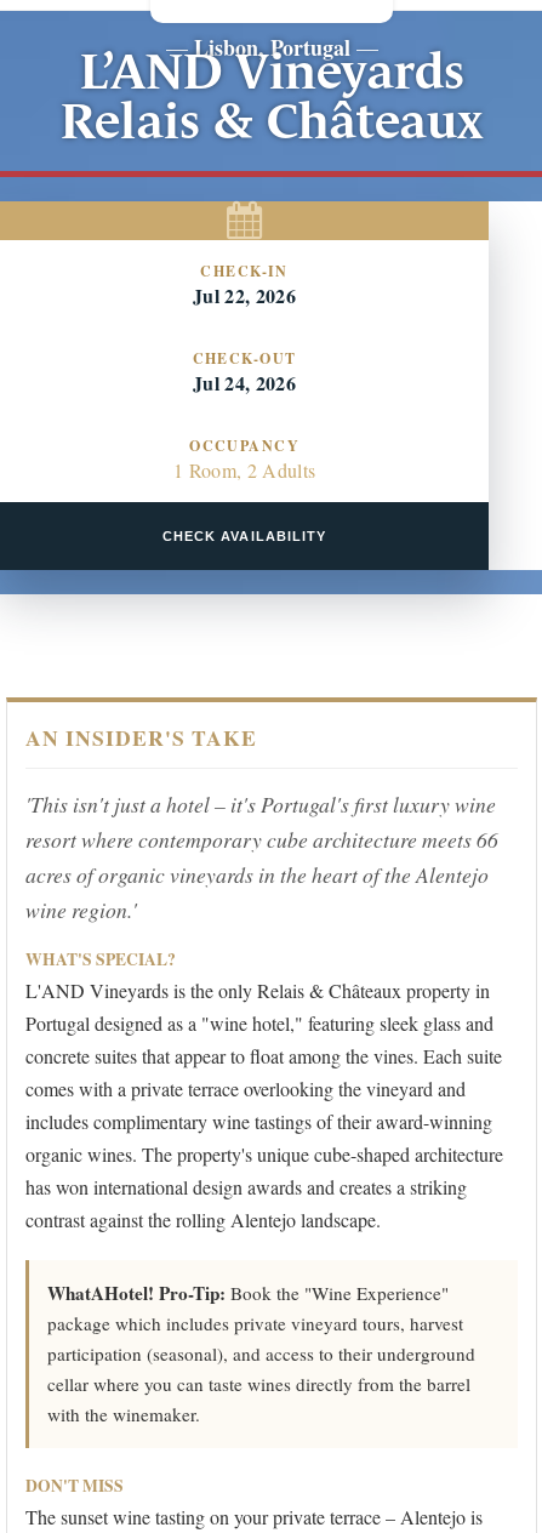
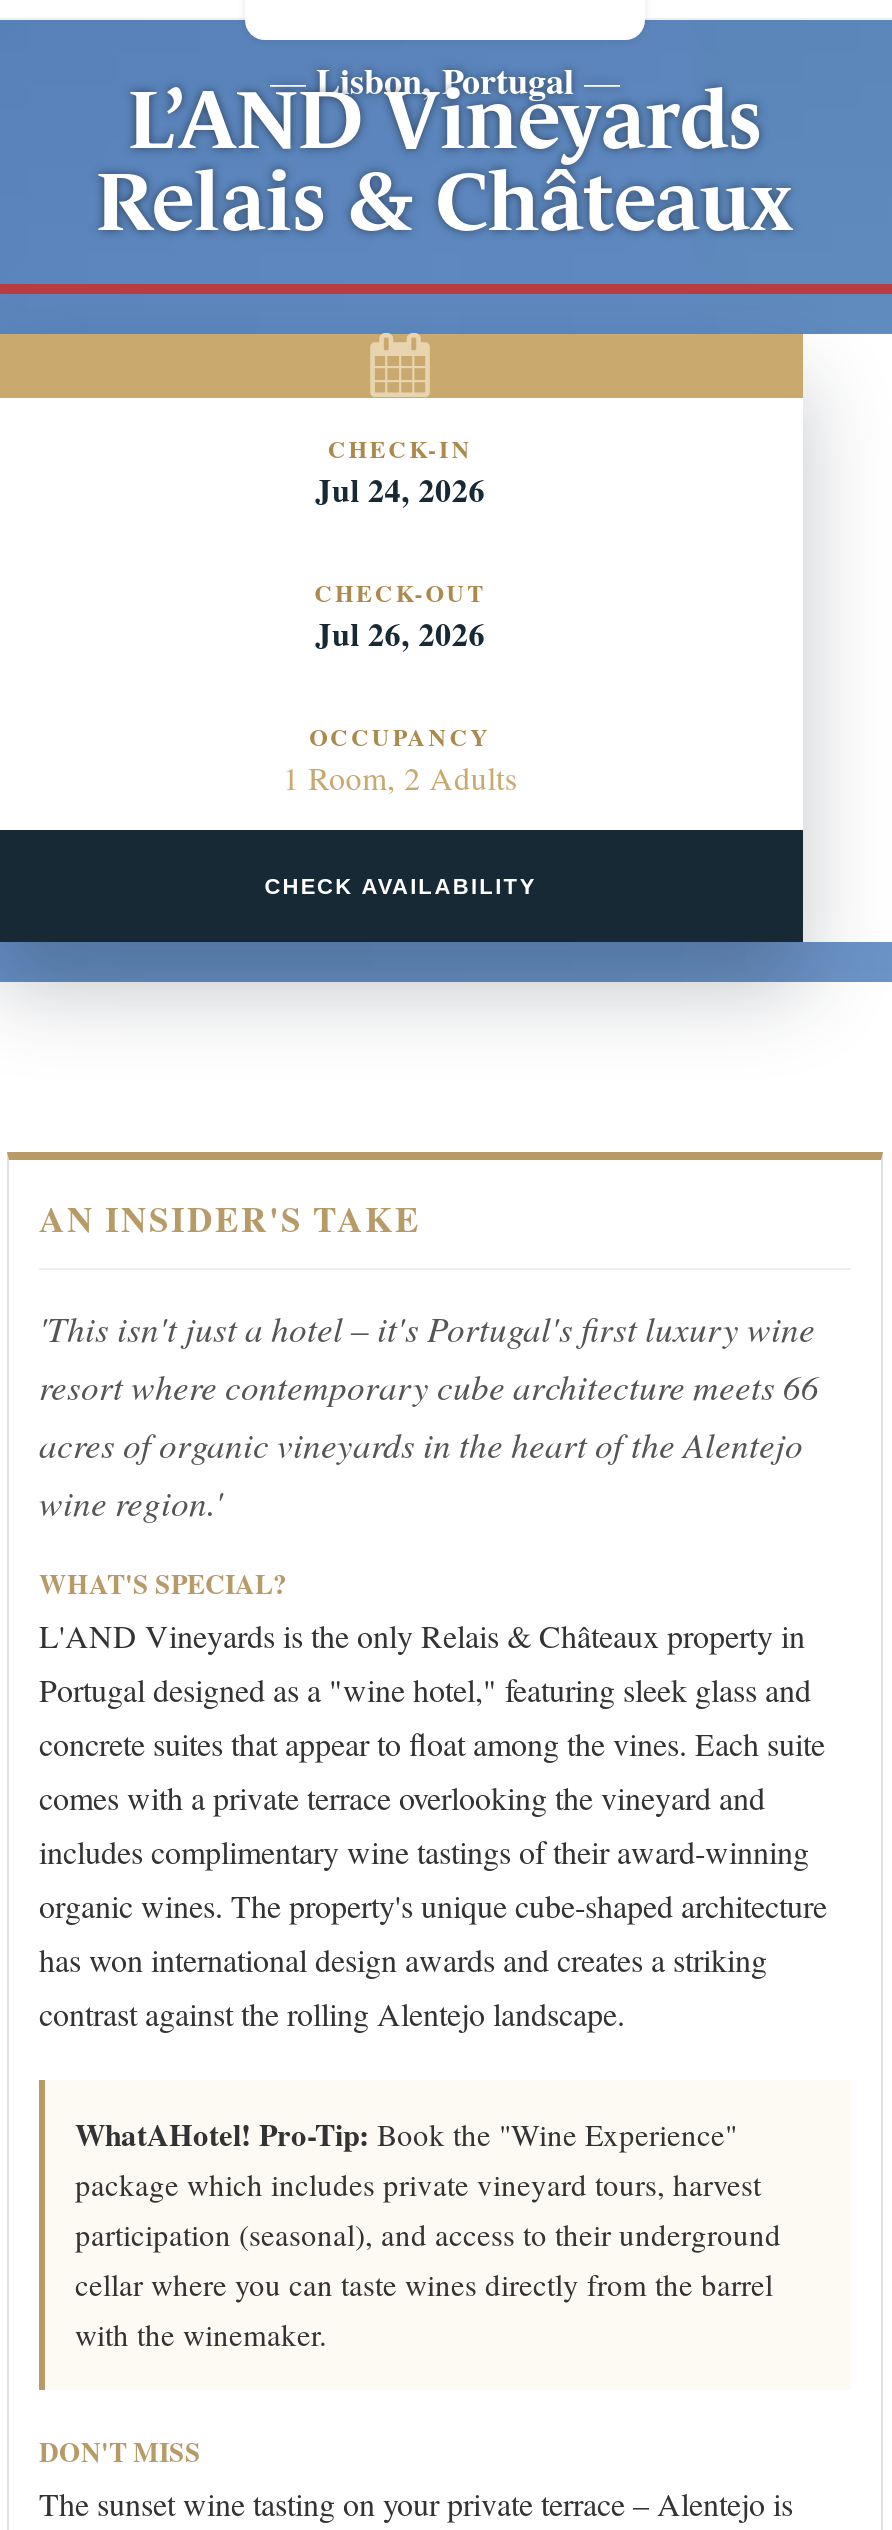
- Jul 22, 2026
+ Jul 24, 2026

- Jul 24, 2026
+ Jul 26, 2026
